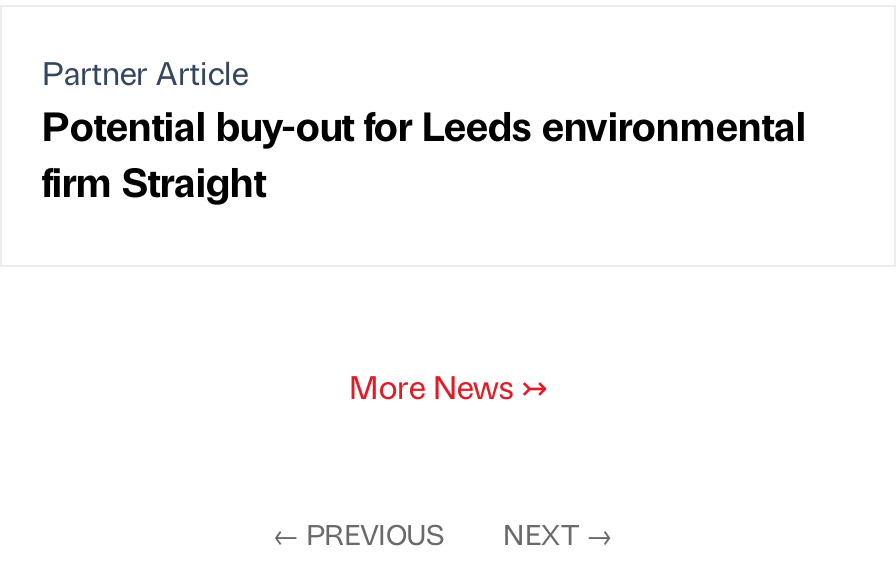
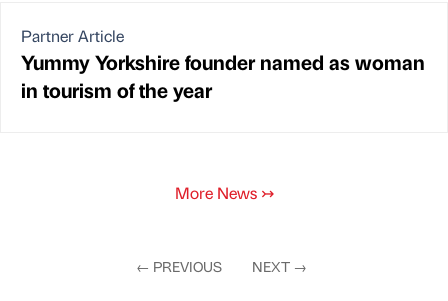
- Potential buy-out for Leeds environmental
- firm Straight
+ Yummy Yorkshire founder named as woman
+ in tourism of the year
